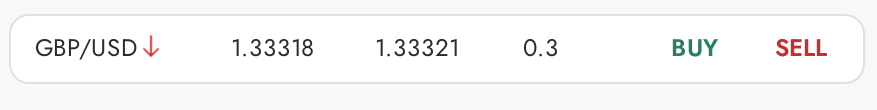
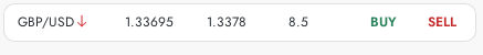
- 1.33318
+ 1.33695

- 1.33321
+ 1.3378

- 0.3
+ 8.5
